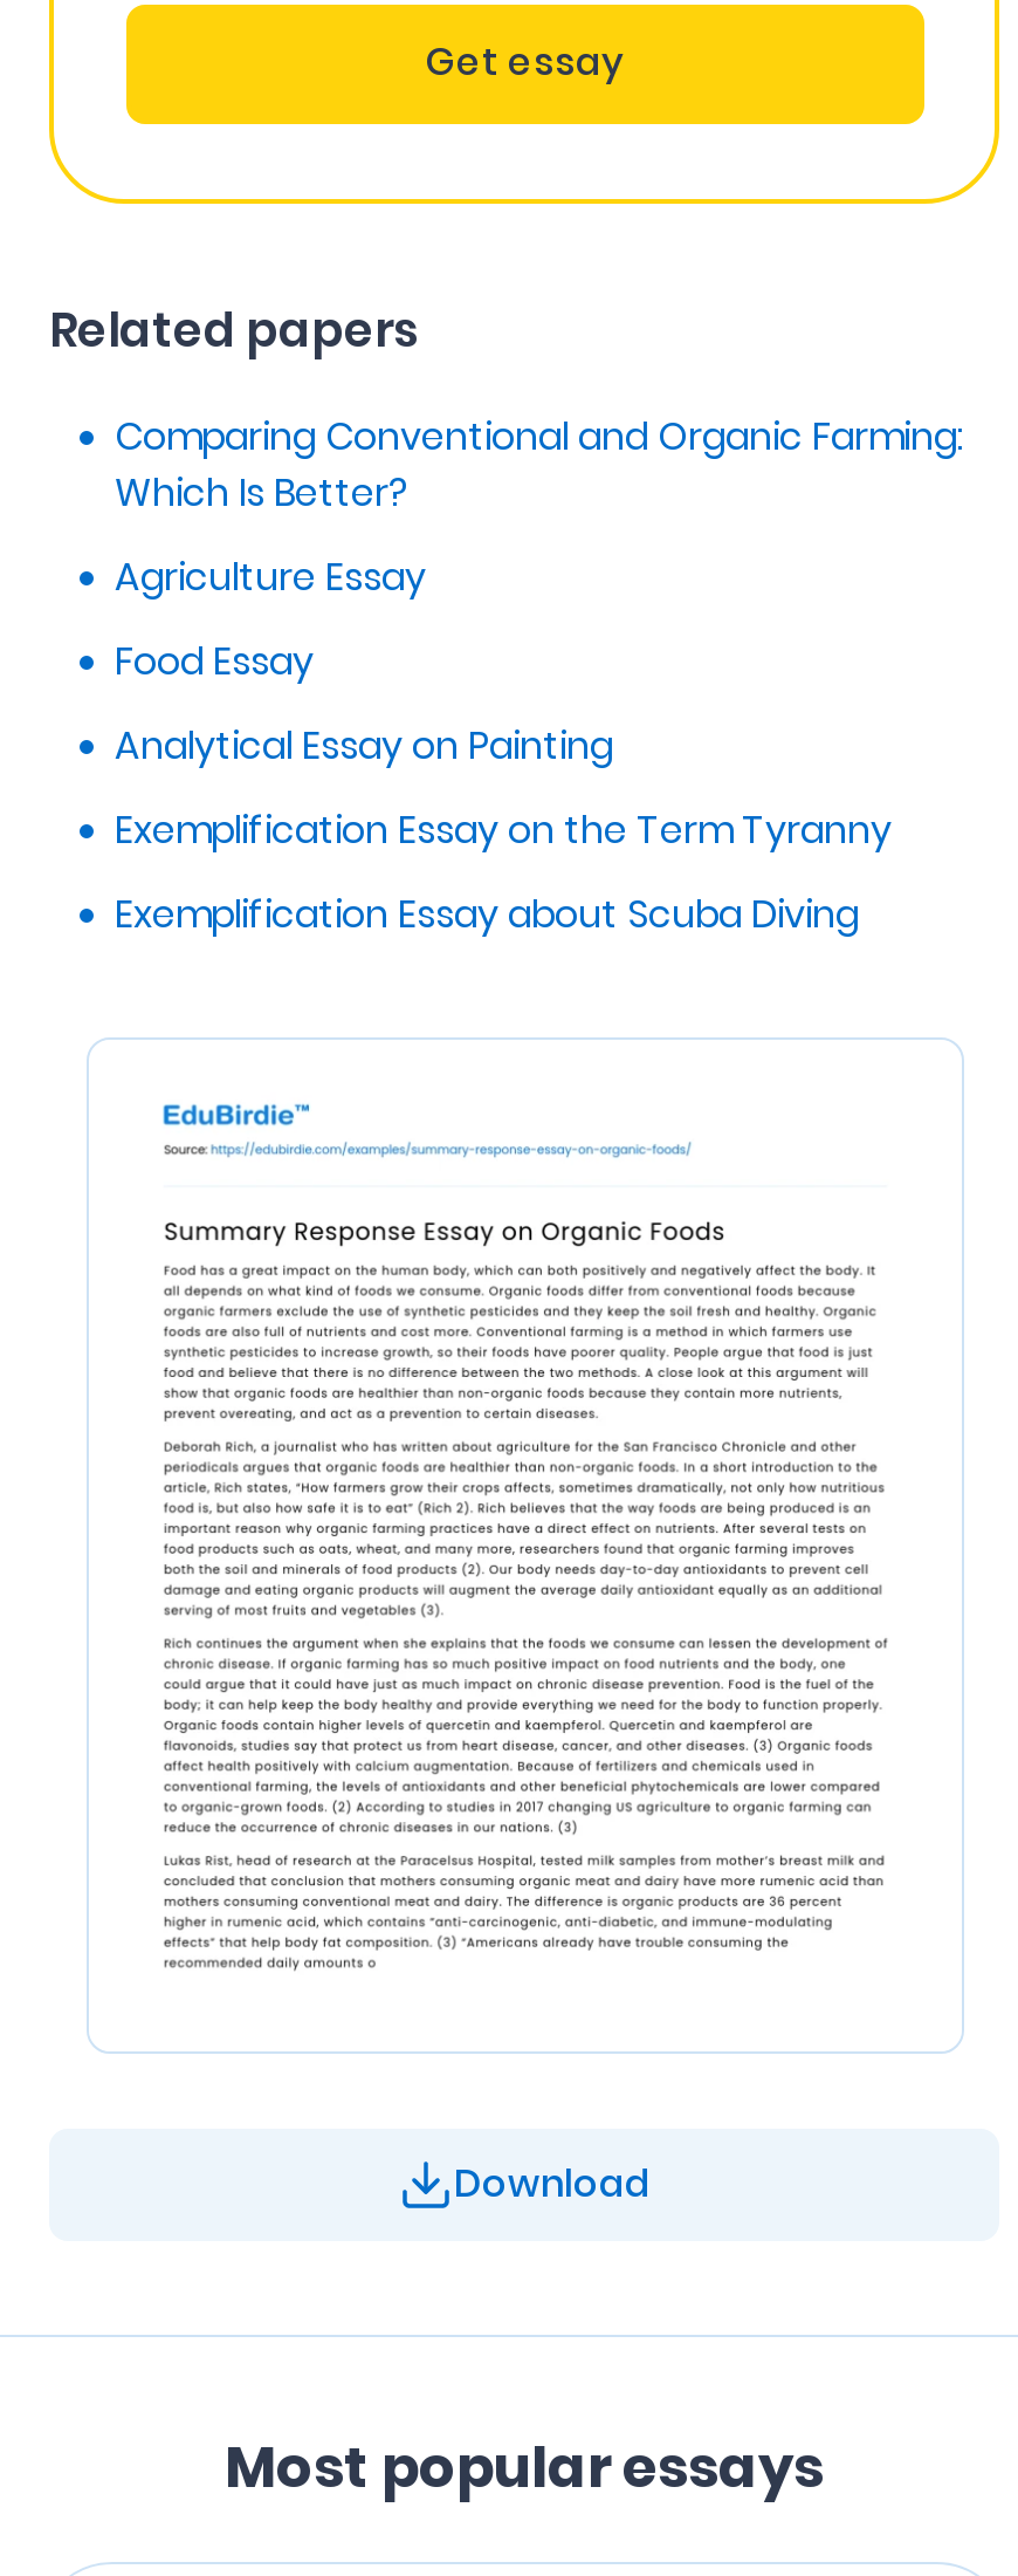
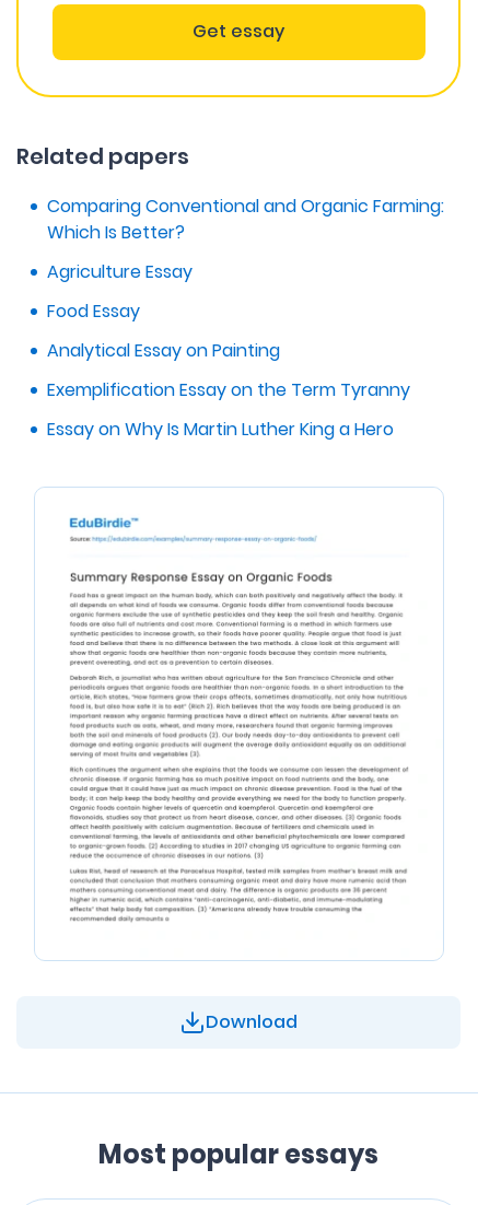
- Exemplification Essay about Scuba Diving
+ Essay on Why Is Martin Luther King a Hero
